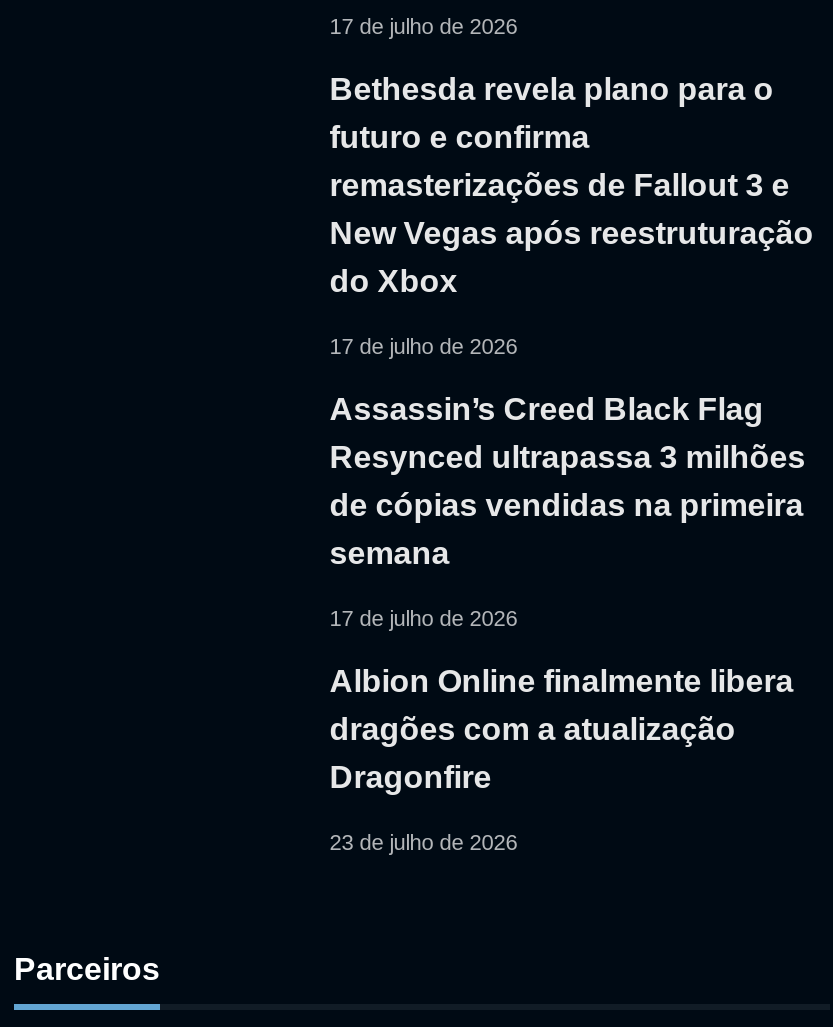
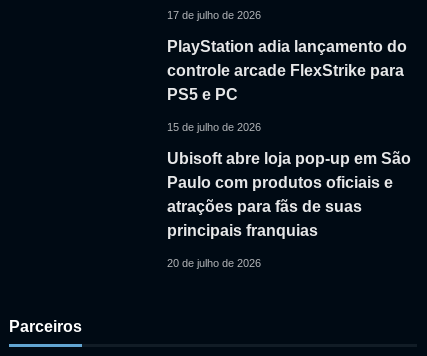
- Bethesda revela plano para o
- futuro e confirma
- remasterizações de Fallout 3 e
- New Vegas após reestruturação
- do Xbox
- 17 de julho de 2026
- Assassin’s Creed Black Flag
- Resynced ultrapassa 3 milhões
- de cópias vendidas na primeira
- semana
- 17 de julho de 2026
- Albion Online finalmente libera
- dragões com a atualização
- Dragonfire
- 23 de julho de 2026
+ PlayStation adia lançamento do
+ controle arcade FlexStrike para
+ PS5 e PC
+ 15 de julho de 2026
+ Ubisoft abre loja pop-up em São
+ Paulo com produtos oficiais e
+ atrações para fãs de suas
+ principais franquias
+ 20 de julho de 2026
